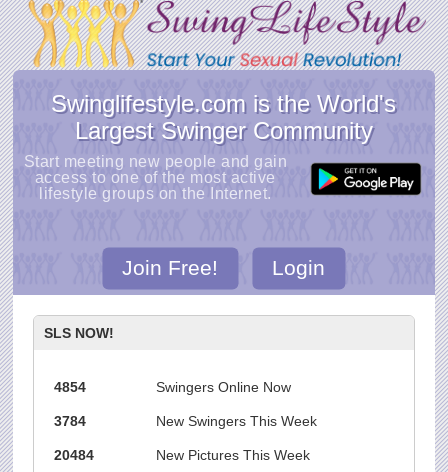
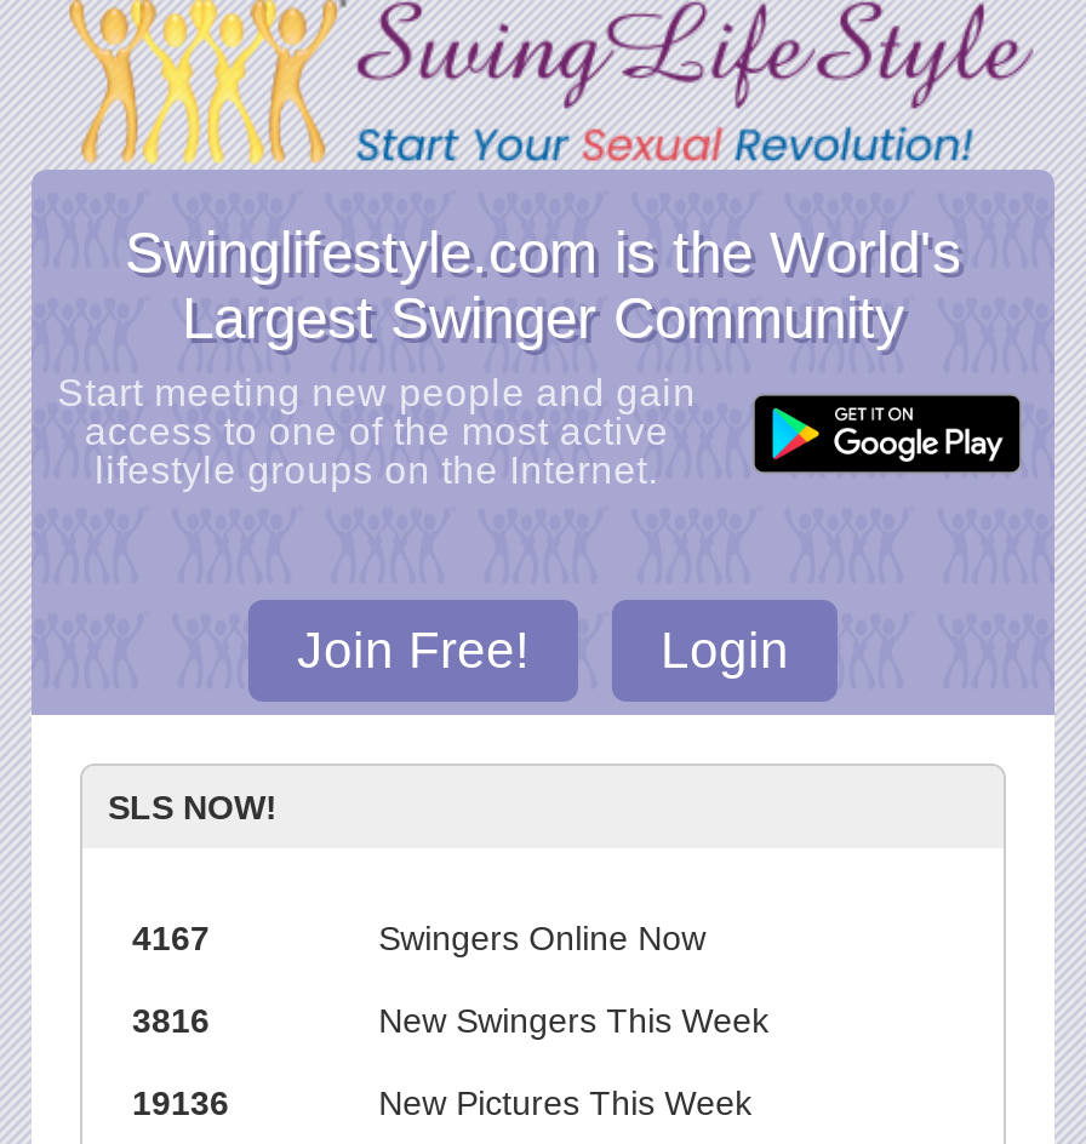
- 4854
+ 4167

- 3784
+ 3816

- 20484
+ 19136
